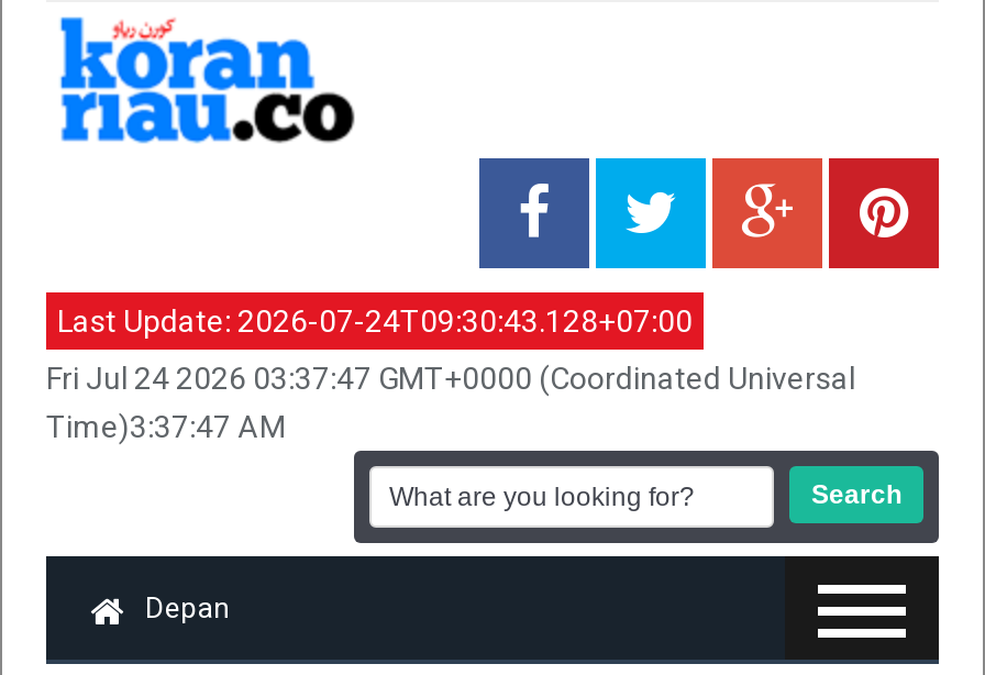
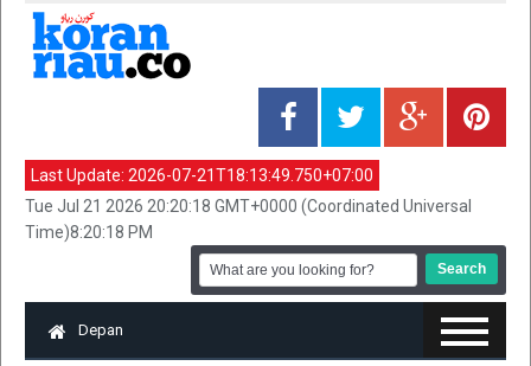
- Last Update: 2026-07-24T09:30:43.128+07:00
+ Last Update: 2026-07-21T18:13:49.750+07:00

- Fri Jul 24 2026 03:37:47 GMT+0000 (Coordinated Universal
- Time)3:37:47 AM
+ Tue Jul 21 2026 20:20:18 GMT+0000 (Coordinated Universal
+ Time)8:20:18 PM
